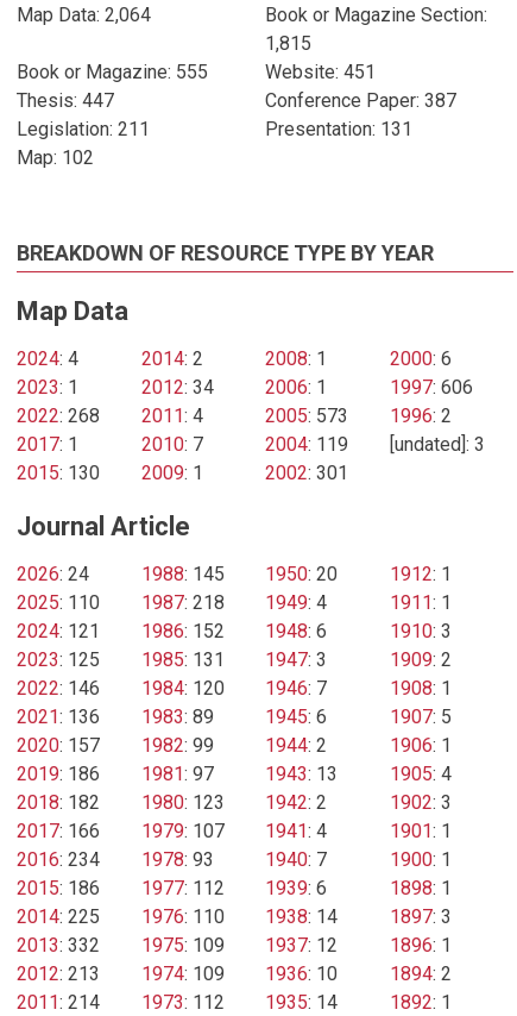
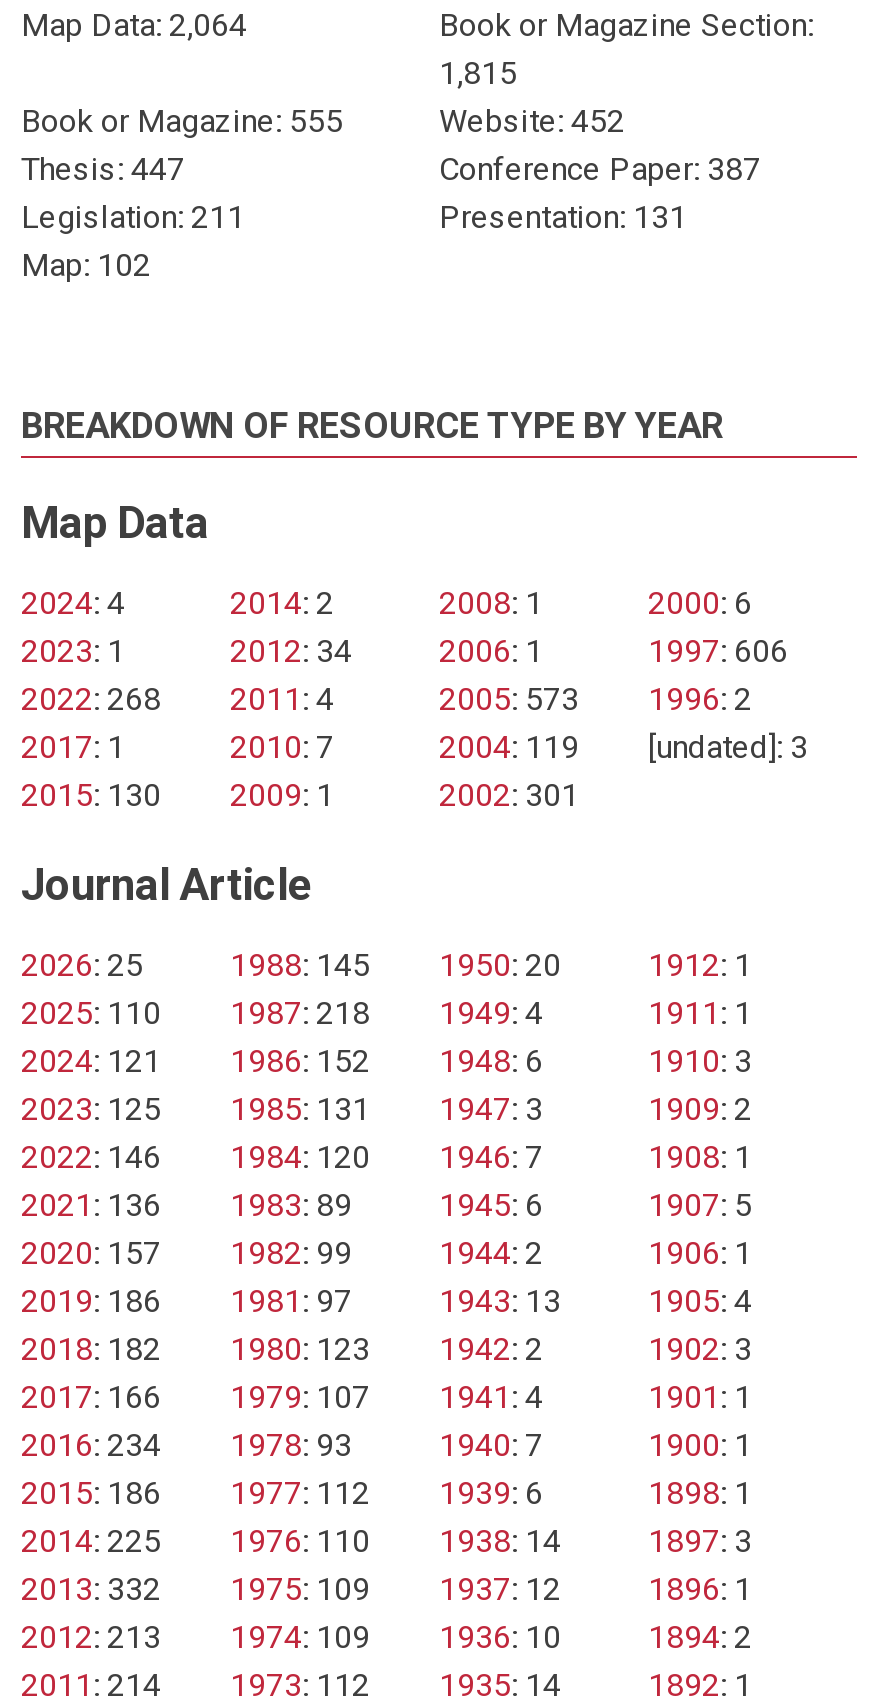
- Website: 451
+ Website: 452

- 2026: 24
+ 2026: 25
